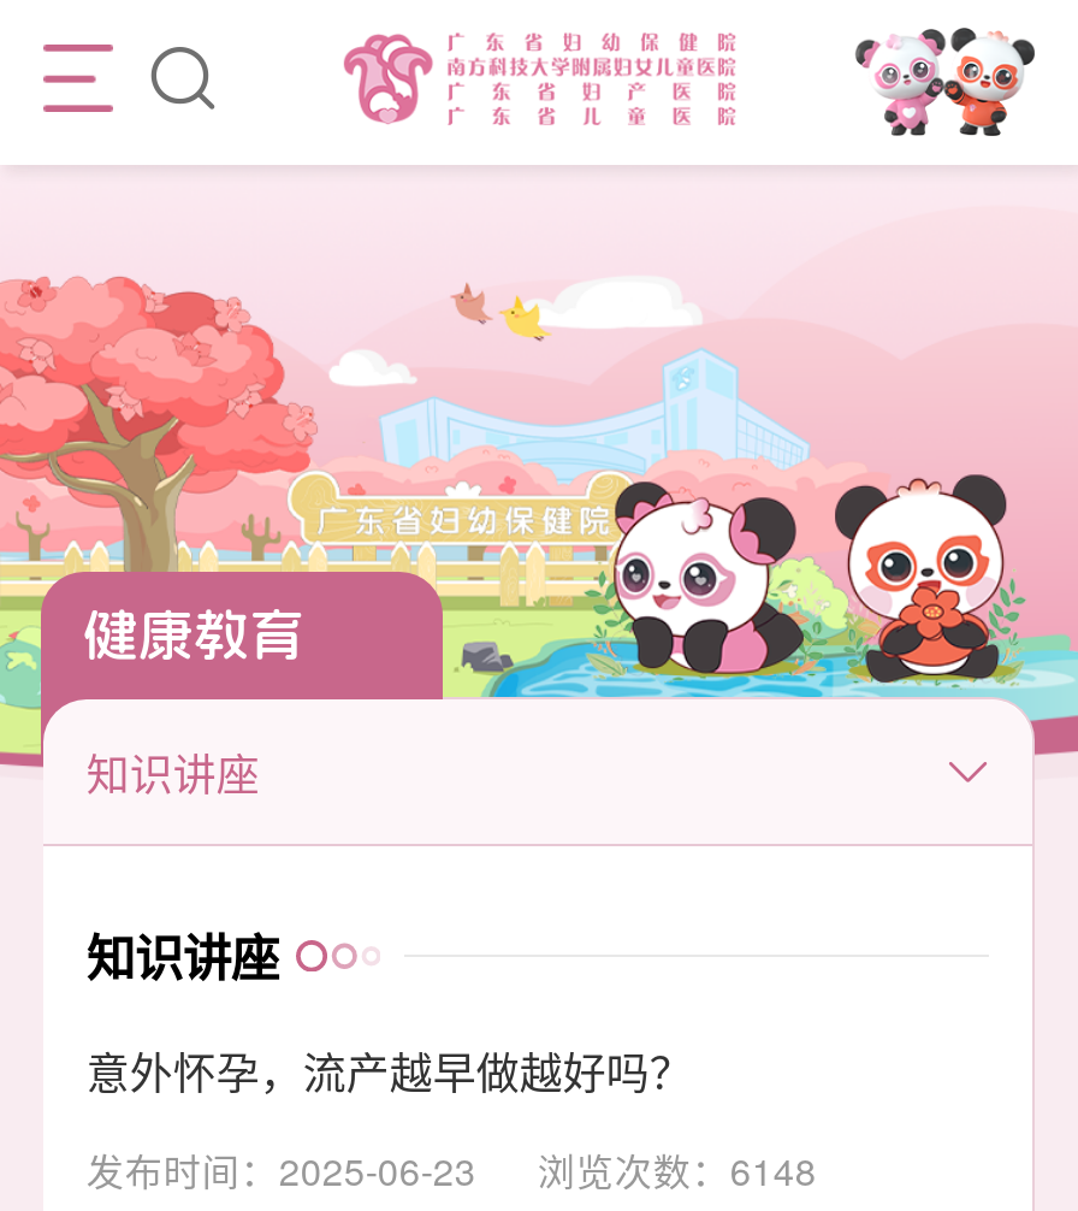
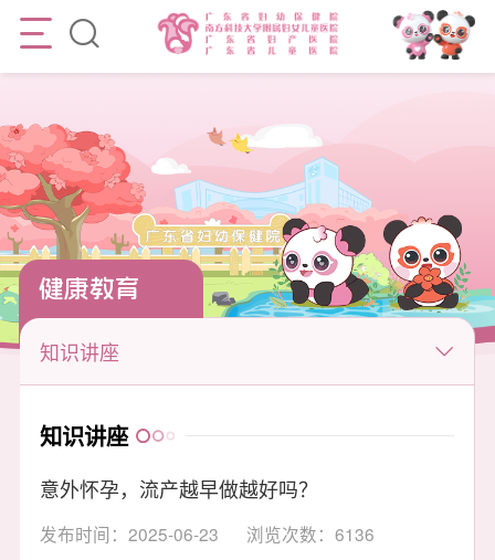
- 发布时间：2025-06-23 浏览次数：6148
+ 发布时间：2025-06-23 浏览次数：6136
